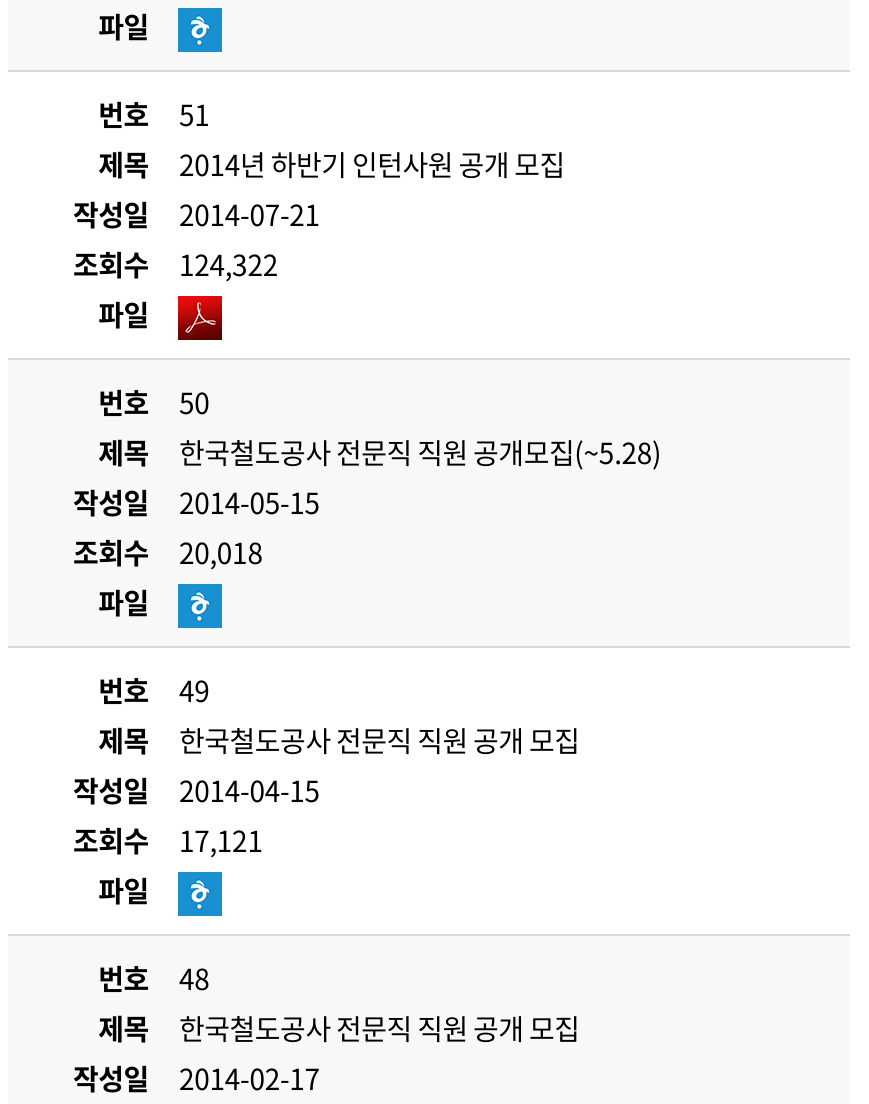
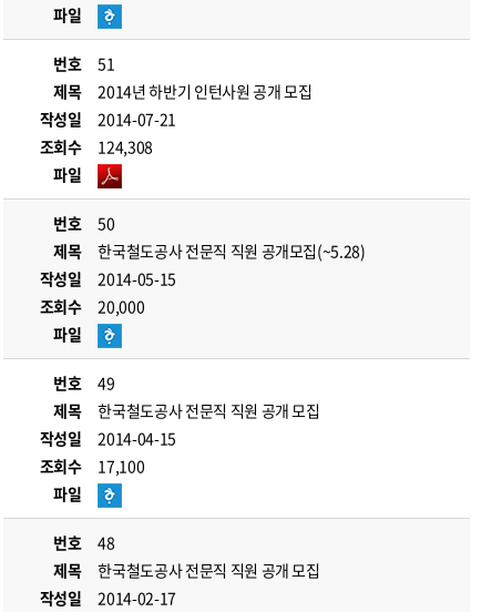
- 조회수 124,322
+ 조회수 124,308

- 조회수 20,018
+ 조회수 20,000

- 조회수 17,121
+ 조회수 17,100
